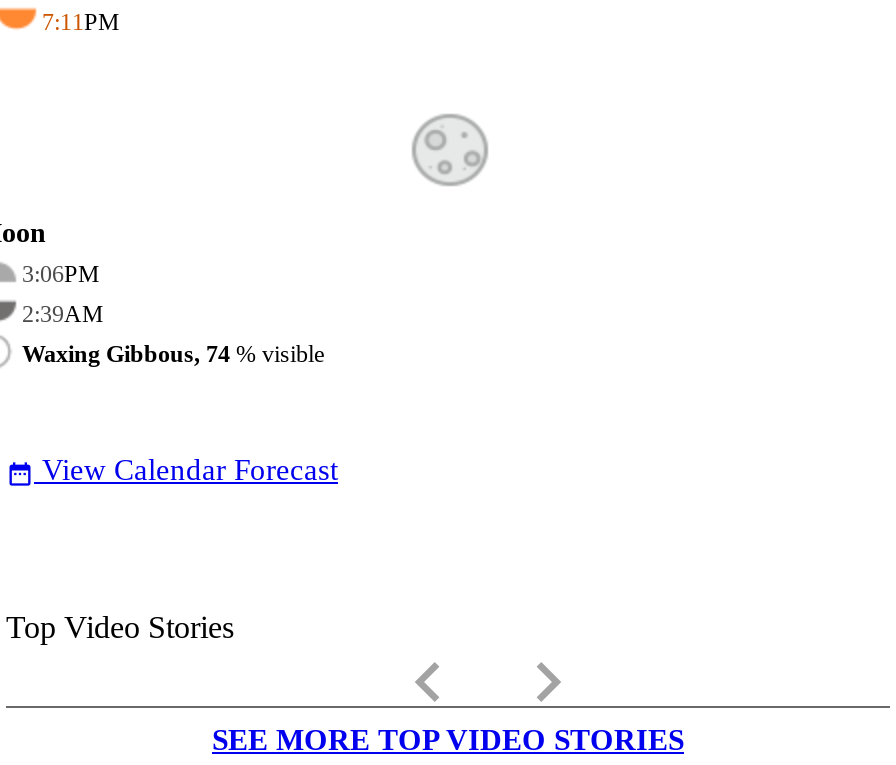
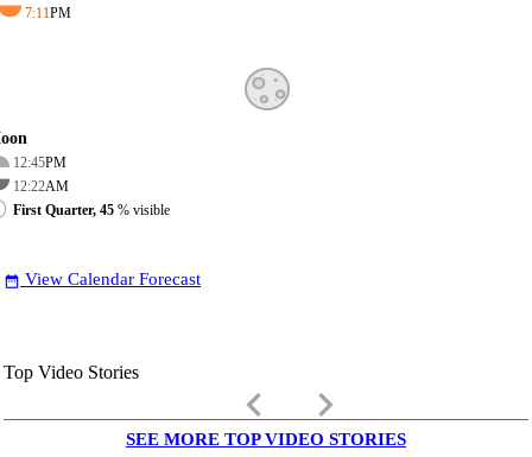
- 3:06PM
+ 12:45PM

- 2:39AM
+ 12:22AM

- Waxing Gibbous, 74% visible
+ First Quarter, 45% visible
